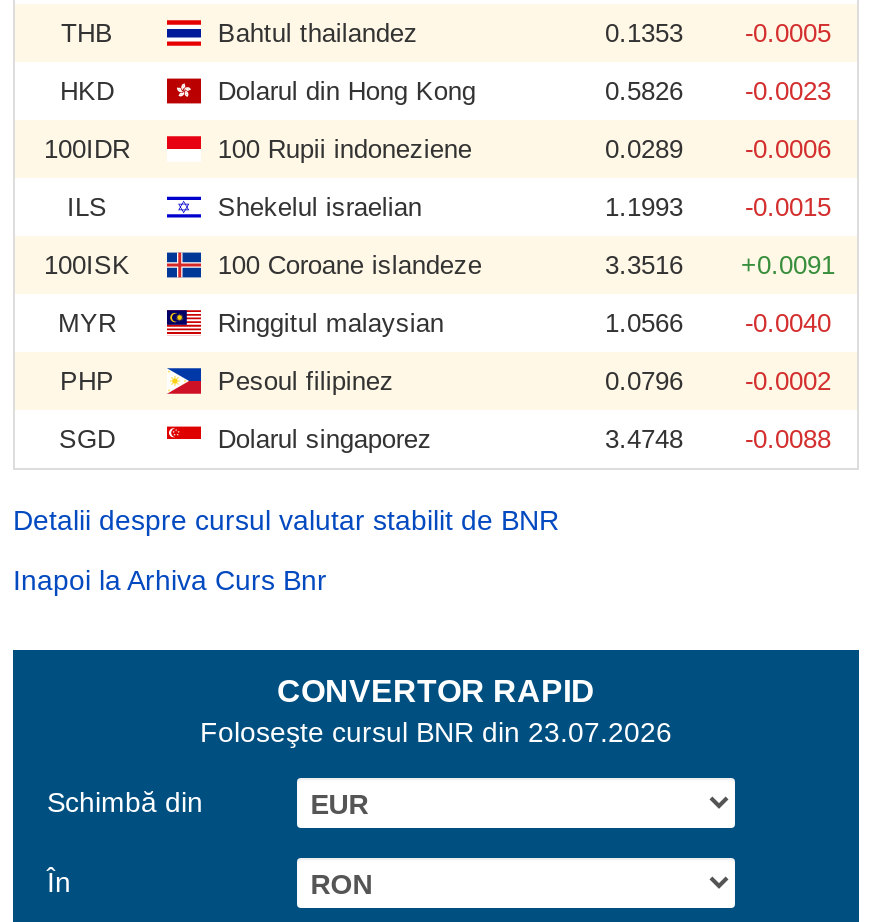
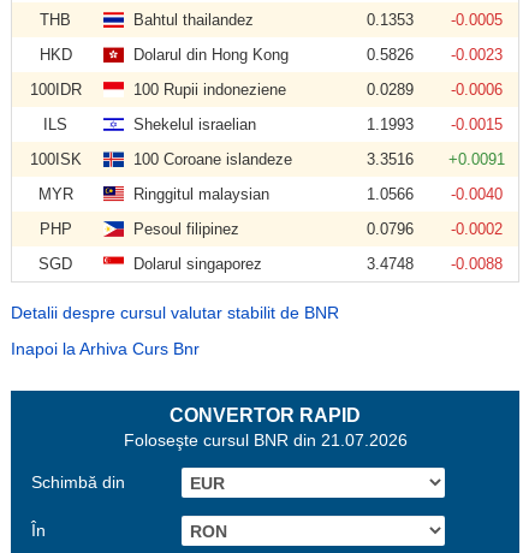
- Foloseşte cursul BNR din 23.07.2026
+ Foloseşte cursul BNR din 21.07.2026
